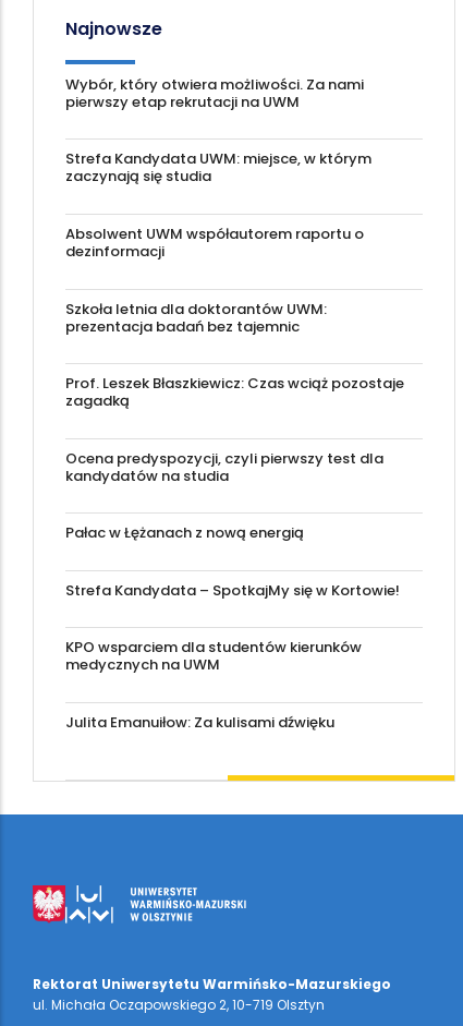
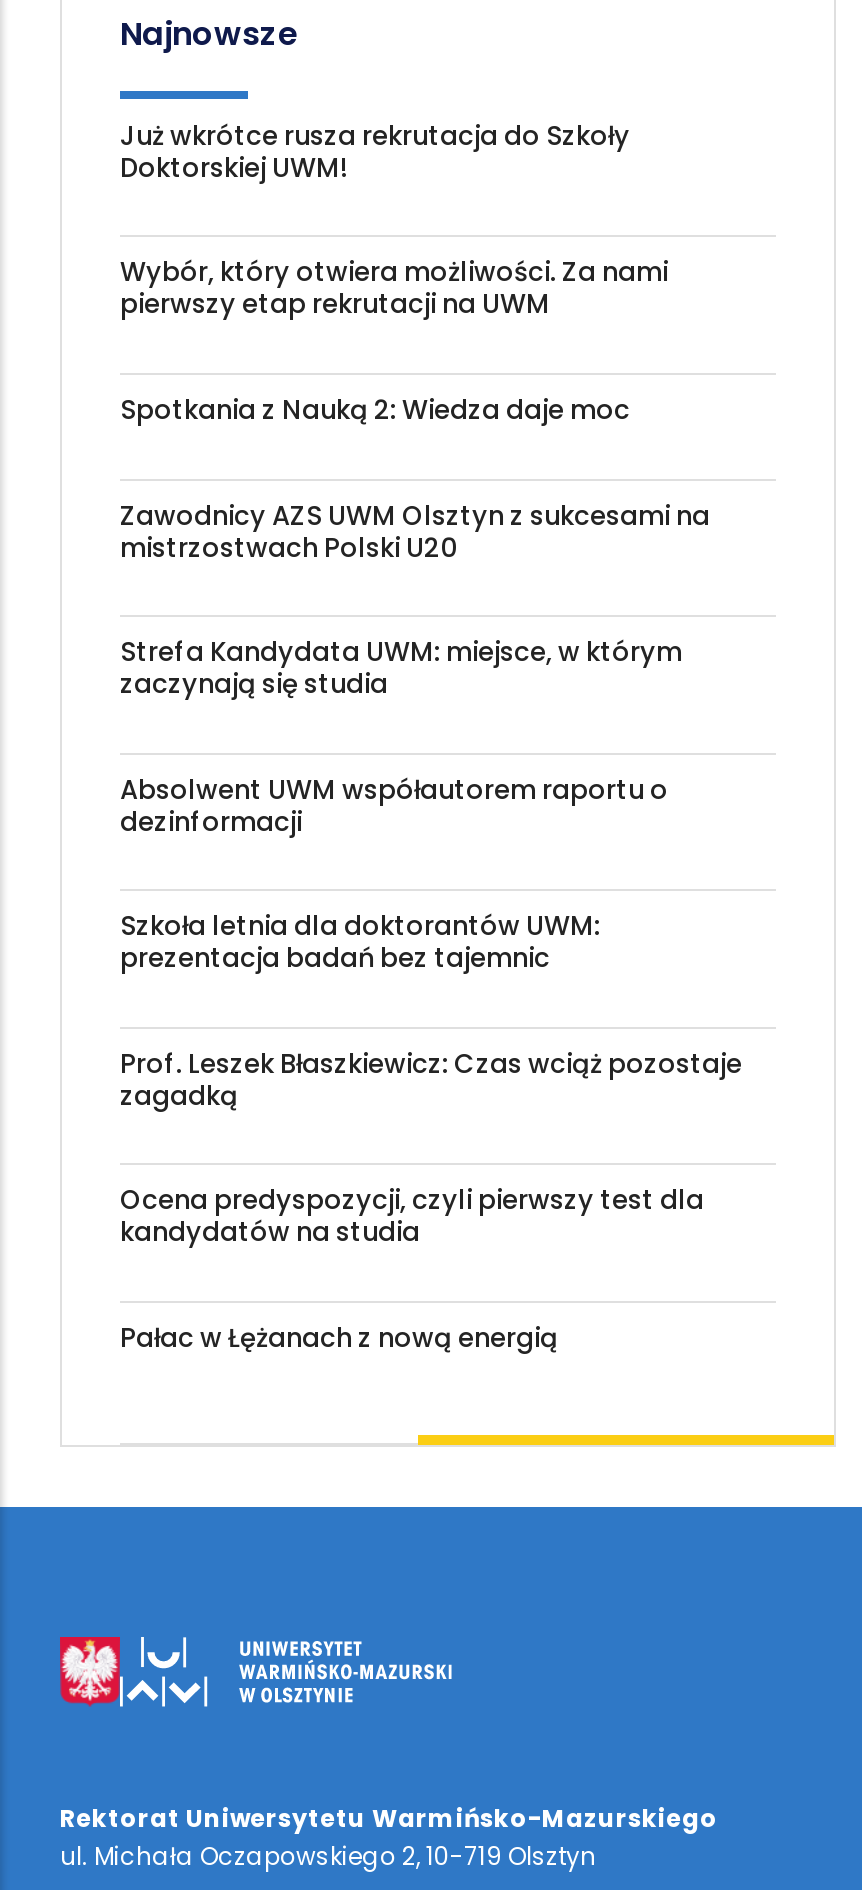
+ Już wkrótce rusza rekrutacja do Szkoły
+ Doktorskiej UWM!

moved down: Wybór, który otwiera możliwości. Za nami | pierwszy etap rekrutacji na UWM

+ Spotkania z Nauką 2: Wiedza daje moc
+ Zawodnicy AZS UWM Olsztyn z sukcesami na
+ mistrzostwach Polski U20

moved down: Strefa Kandydata UWM: miejsce, w którym | zaczynają się studia | Absolwent UWM współautorem raportu o | ... | kandydatów na studia | Pałac w Łężanach z nową energią

- Strefa Kandydata – SpotkajMy się w Kortowie!
- KPO wsparciem dla studentów kierunków
- medycznych na UWM
- Julita Emanuiłow: Za kulisami dźwięku
